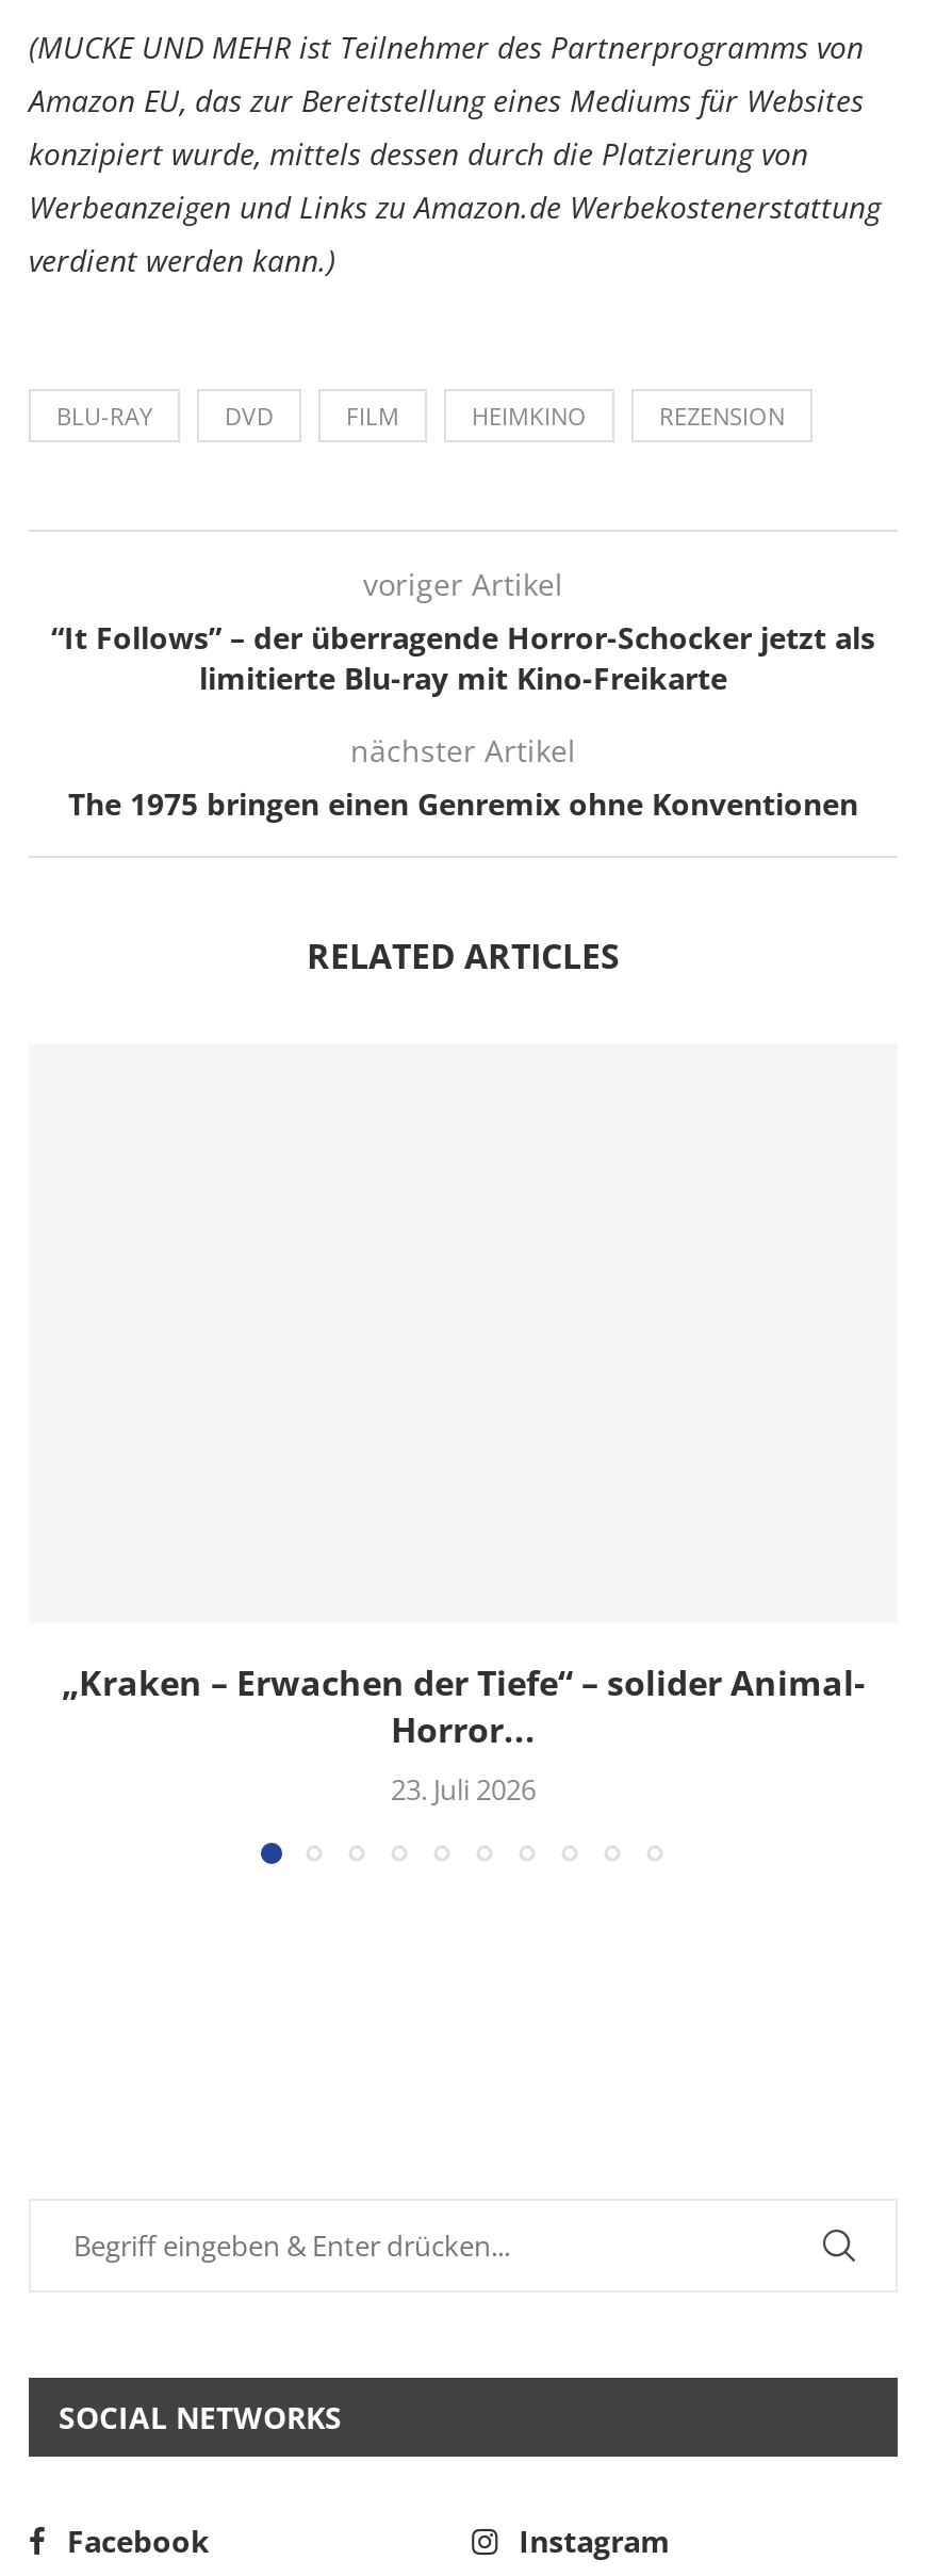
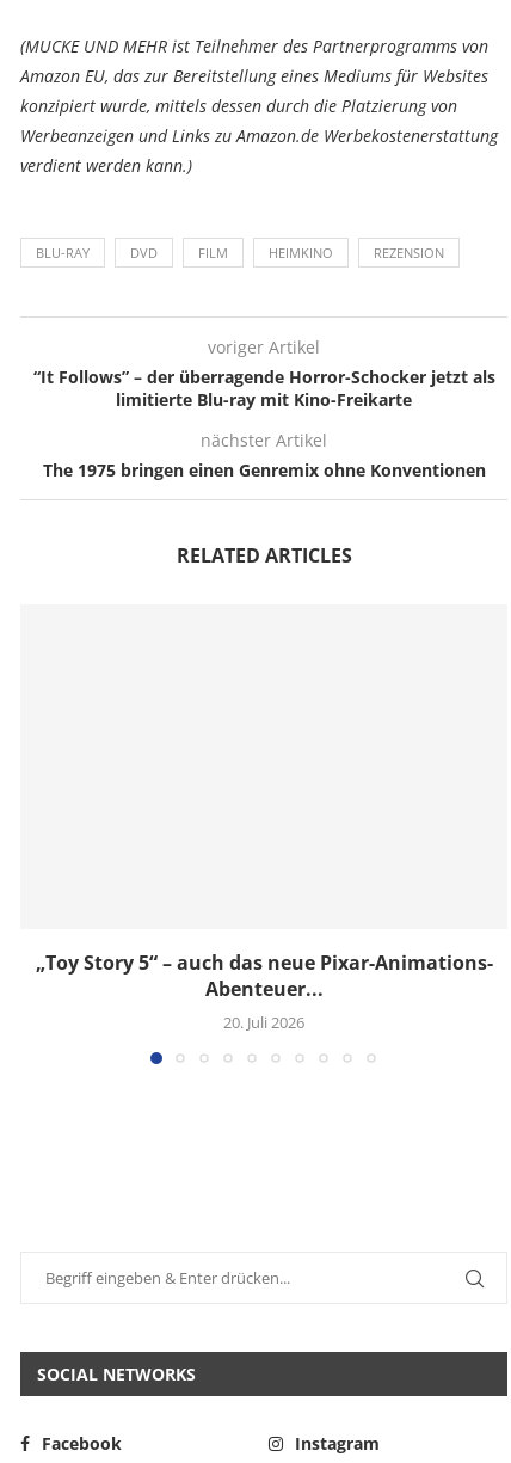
- „Kraken – Erwachen der Tiefe“ – solider Animal-
- Horror...
- 23. Juli 2026
+ „Toy Story 5“ – auch das neue Pixar-Animations-
+ Abenteuer...
+ 20. Juli 2026
